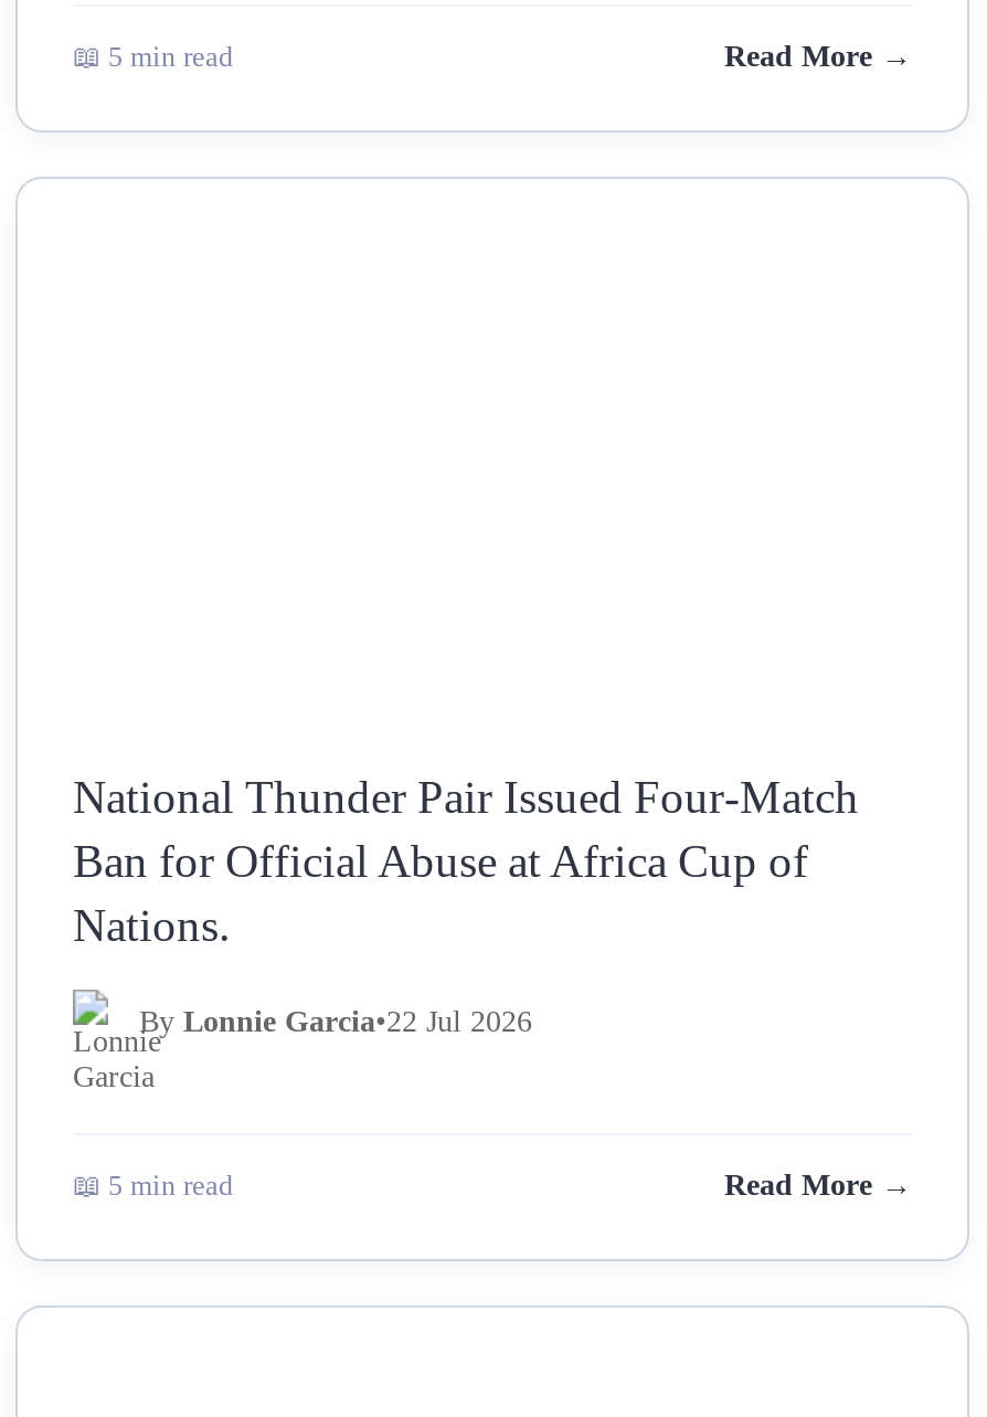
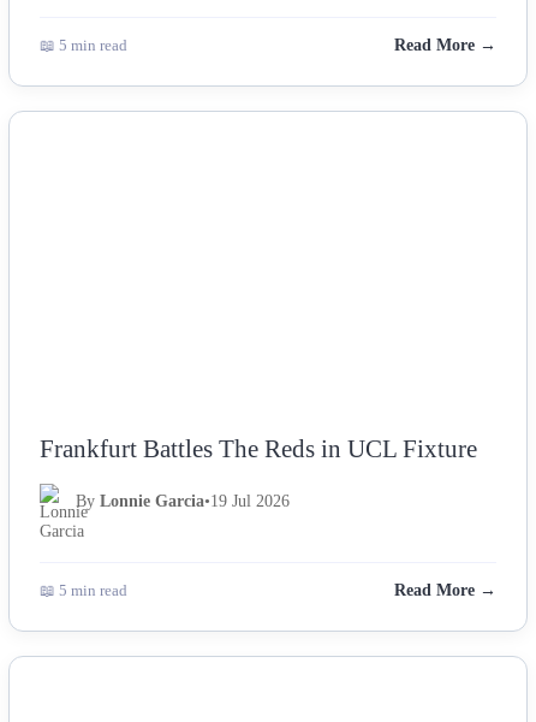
- National Thunder Pair Issued Four-Match
- Ban for Official Abuse at Africa Cup of
- Nations.
+ Frankfurt Battles The Reds in UCL Fixture

- By Lonnie Garcia•22 Jul 2026
+ By Lonnie Garcia•19 Jul 2026
